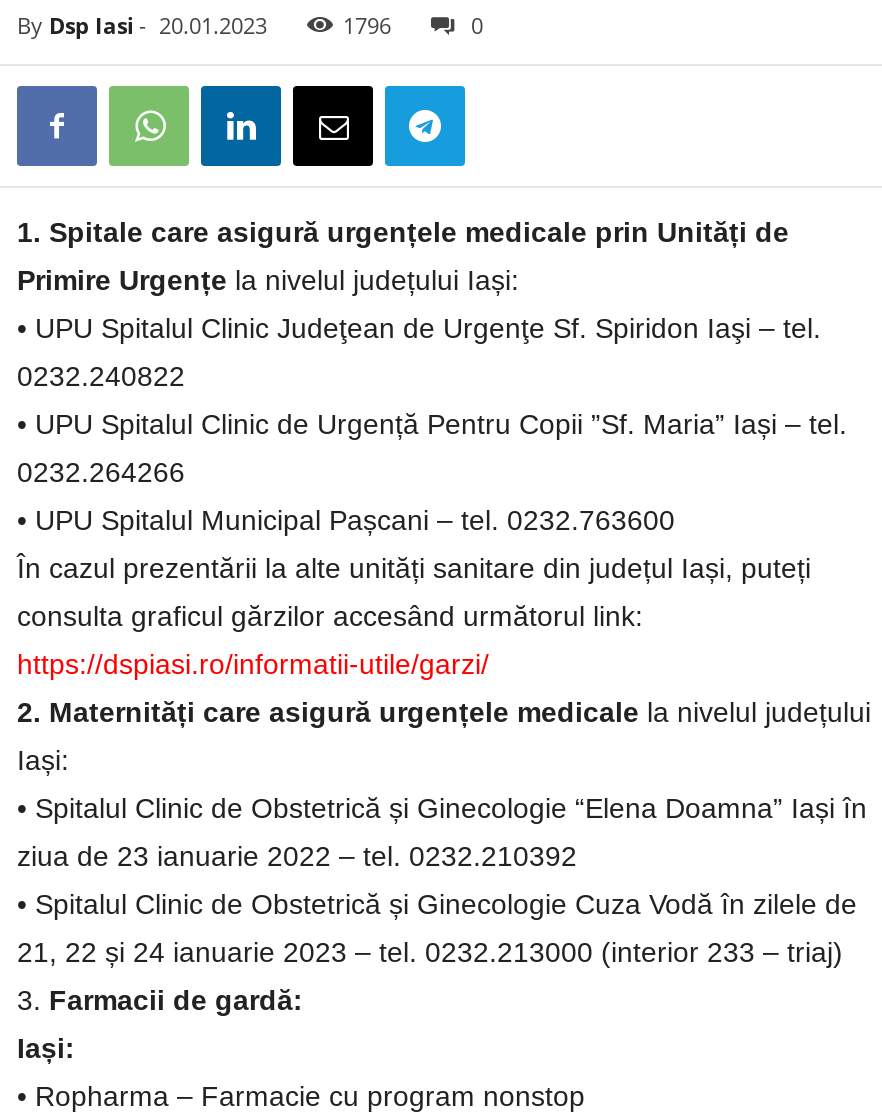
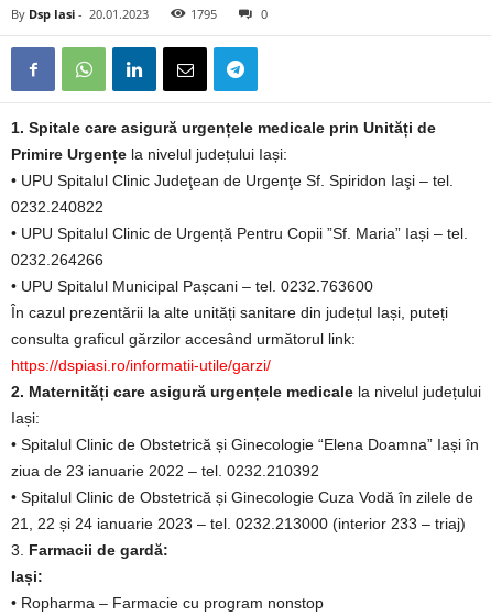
- 1796
+ 1795
